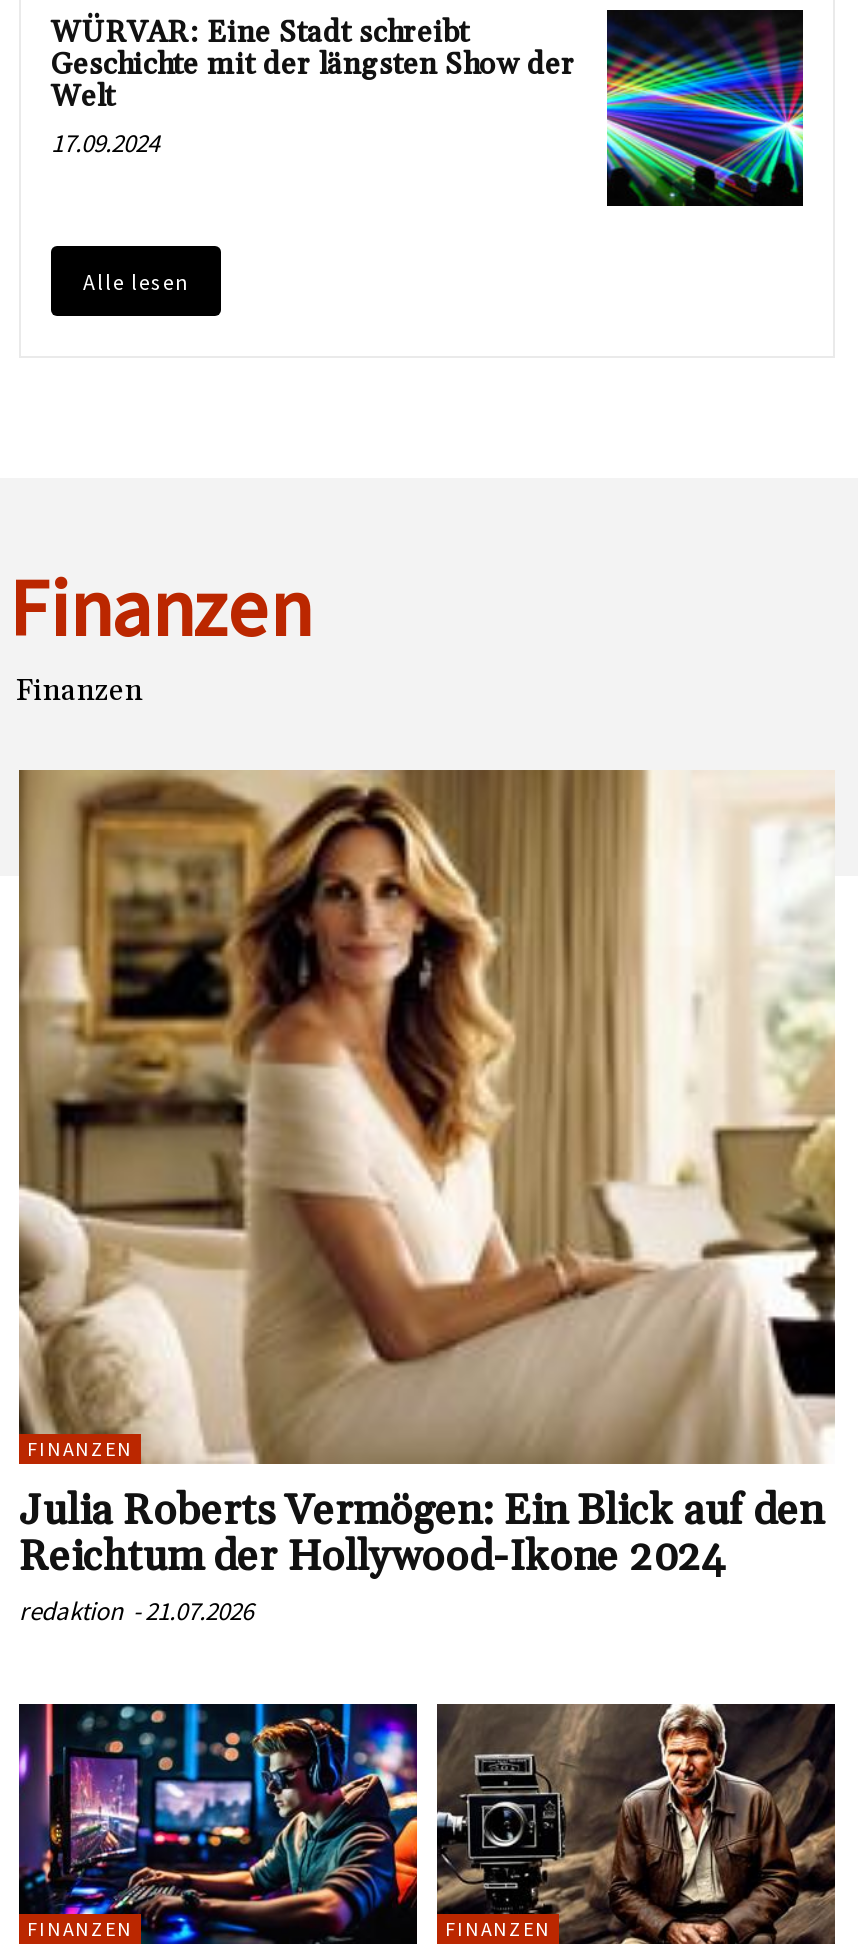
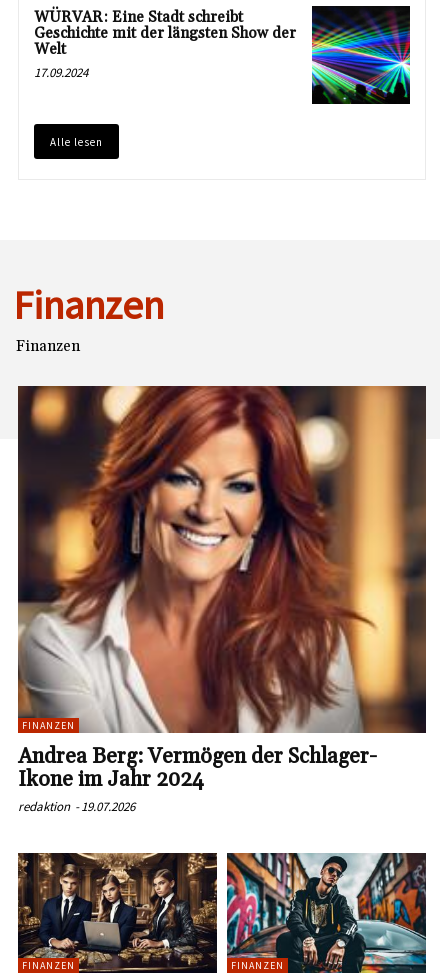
- [image]
- Julia Roberts Vermögen: Ein Blick auf den
- Reichtum der Hollywood-Ikone 2024
- redaktion - 21.07.2026
+ [image]
+ Andrea Berg: Vermögen der Schlager-
+ Ikone im Jahr 2024
+ redaktion - 19.07.2026

- [image]
+ [image]

- [image]
+ [image]
